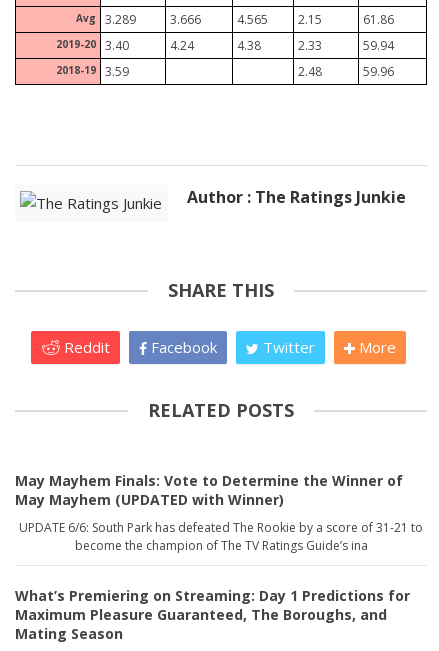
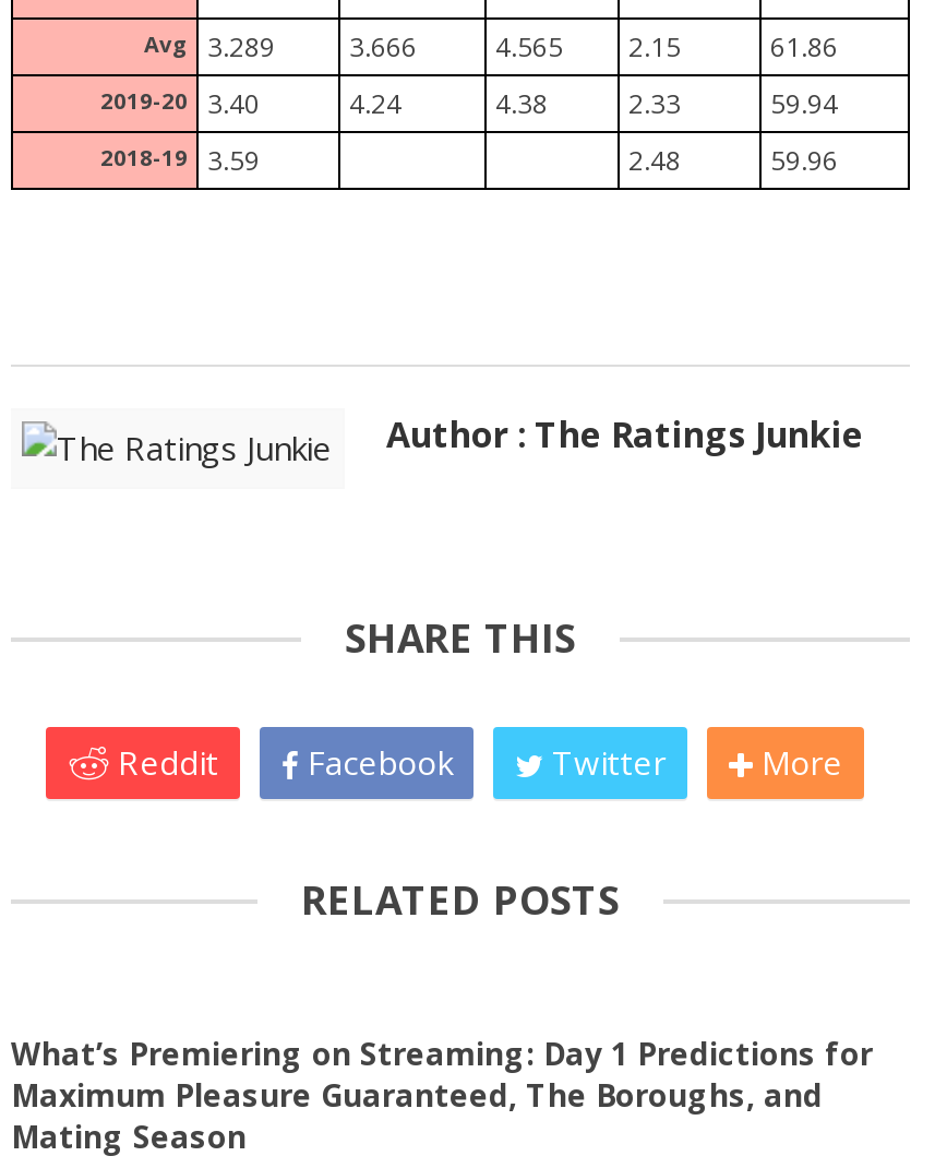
- May Mayhem Finals: Vote to Determine the Winner of
- May Mayhem (UPDATED with Winner)
- UPDATE 6/6: South Park has defeated The Rookie by a score of 31-21 to
- become the champion of The TV Ratings Guide’s ina
